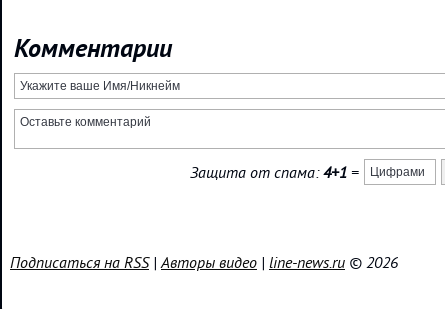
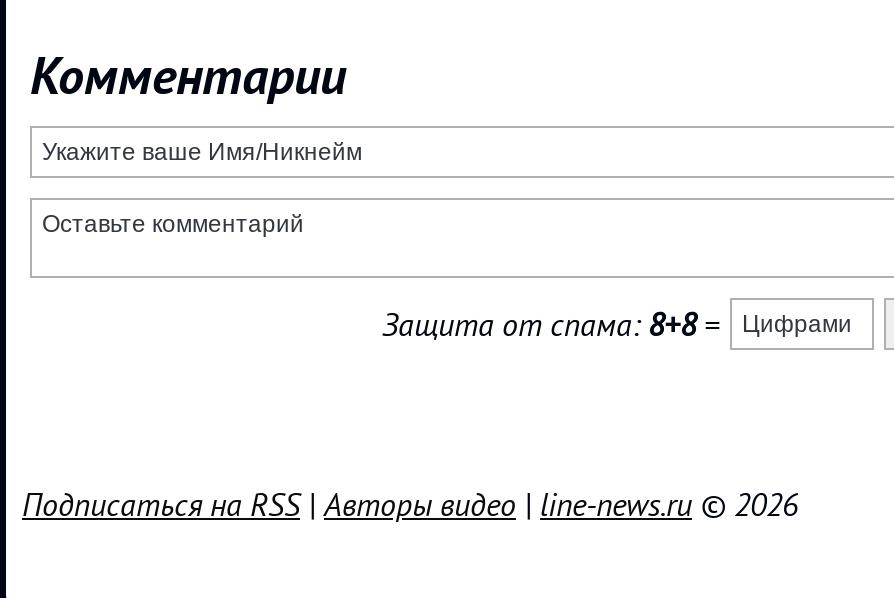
- Защита от спама: 4+1 =
+ Защита от спама: 8+8 =
